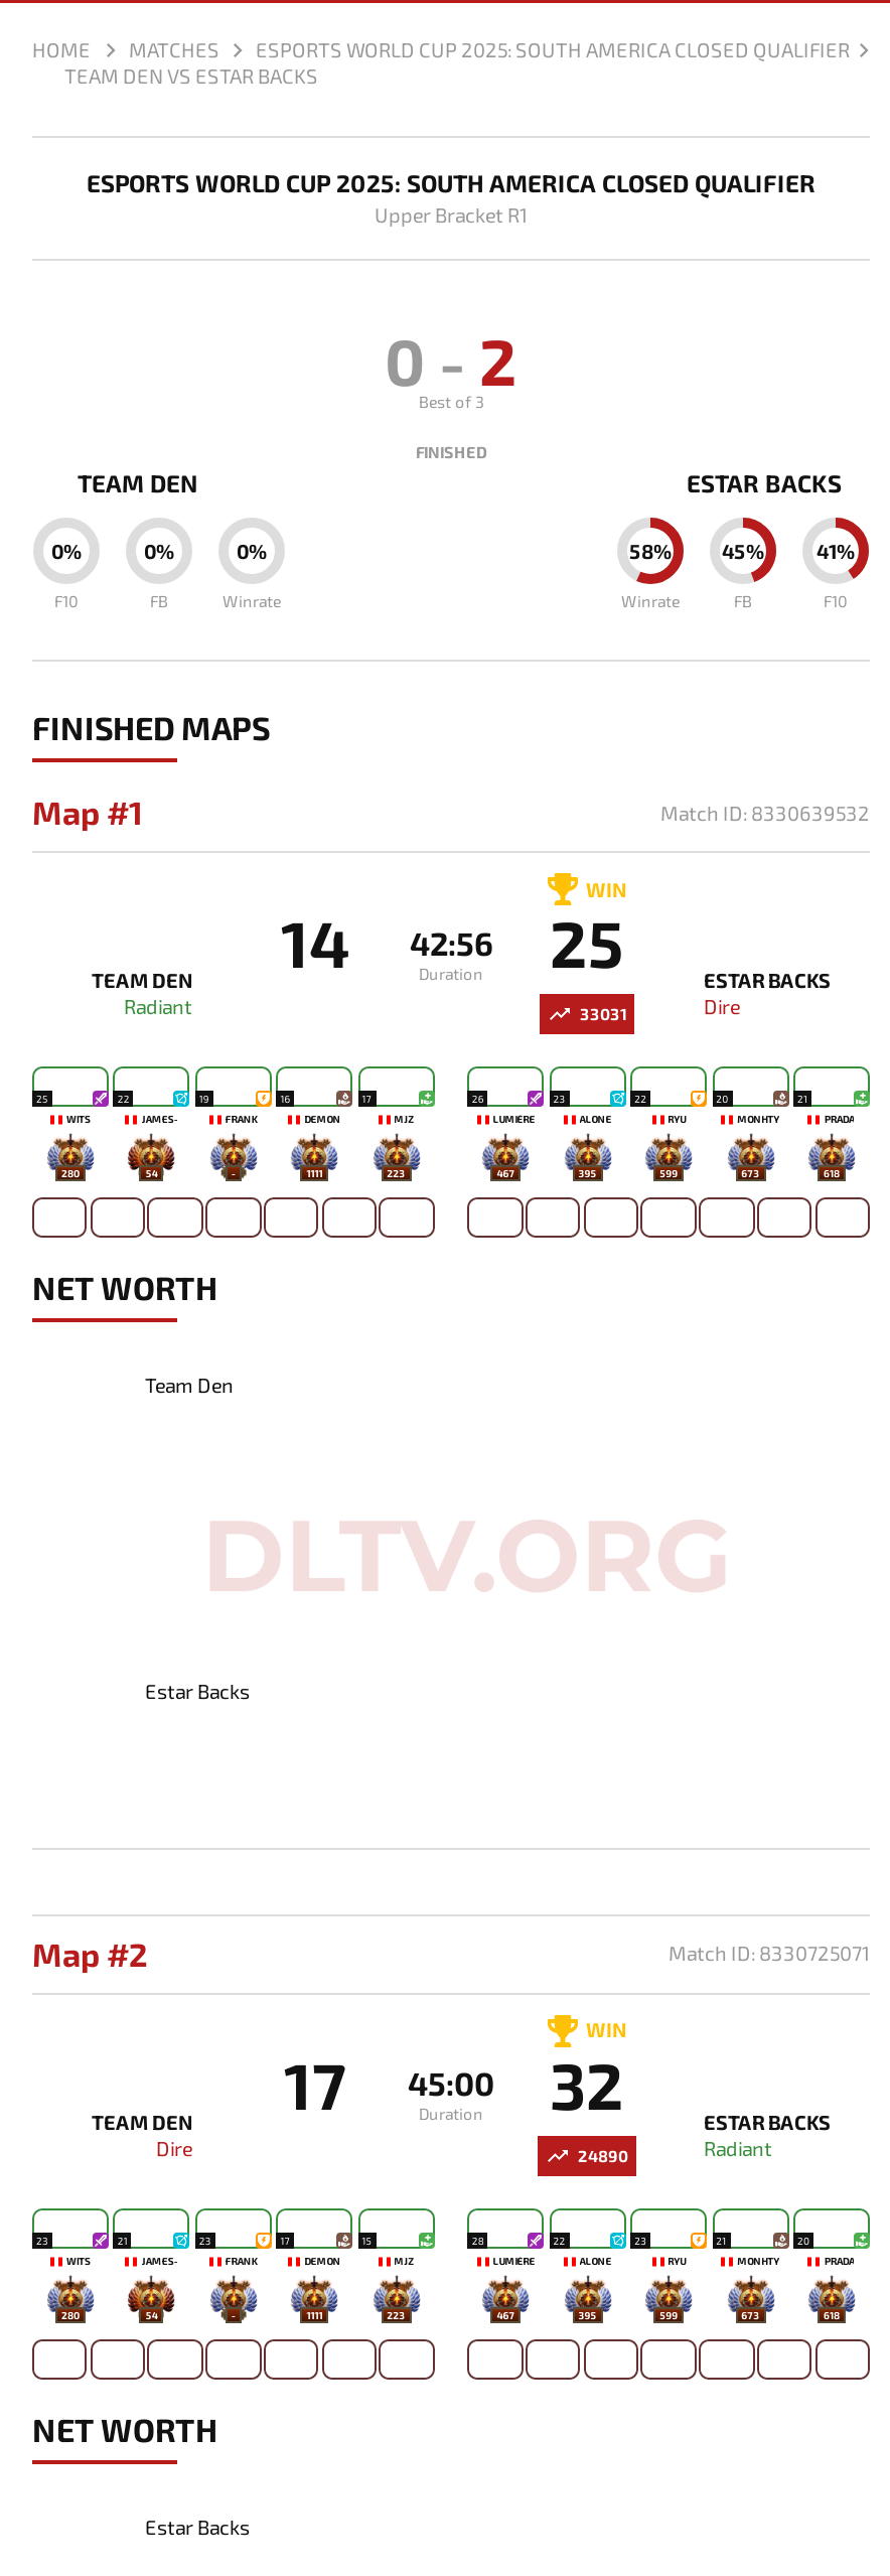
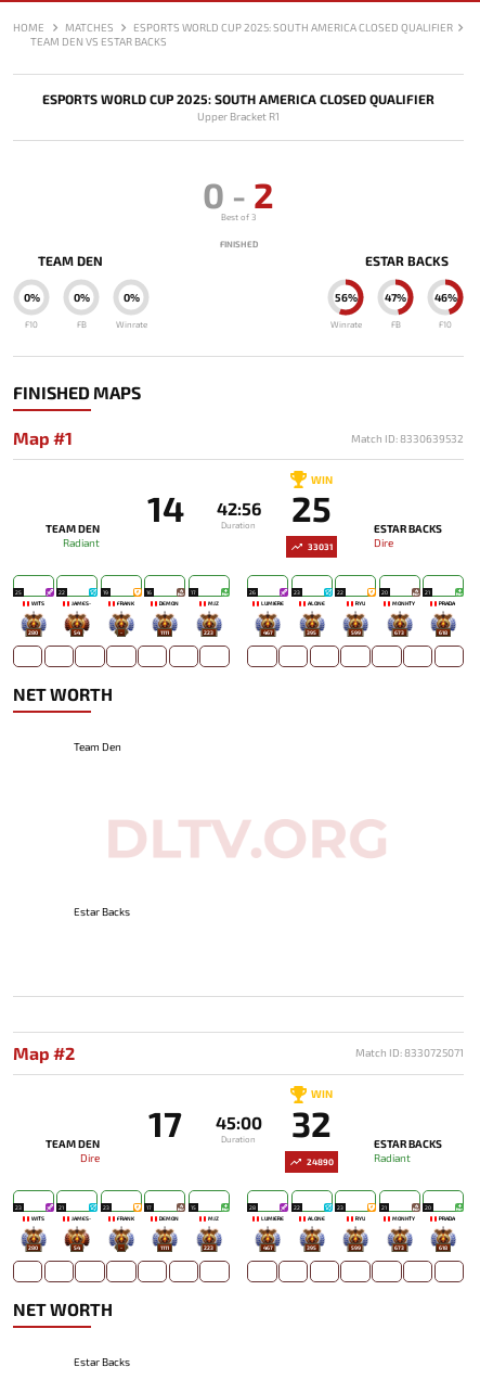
- 58%
+ 56%

- 45%
+ 47%

- 41%
+ 46%
